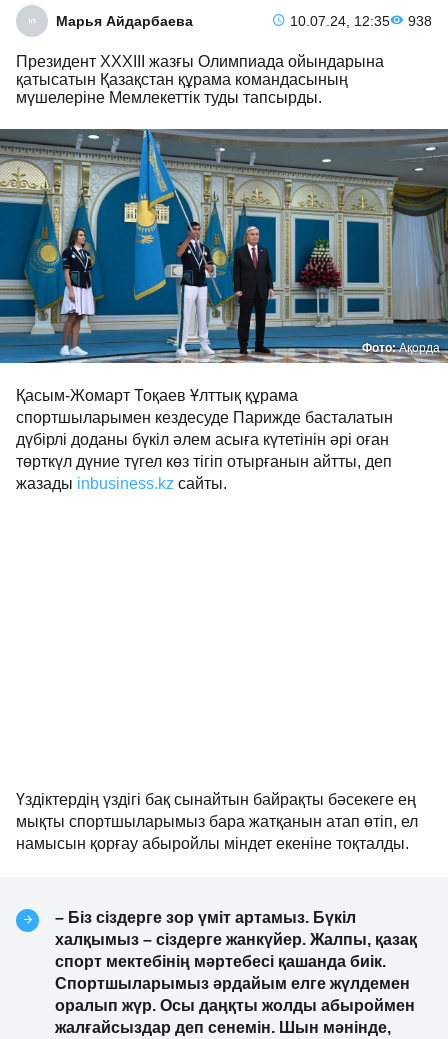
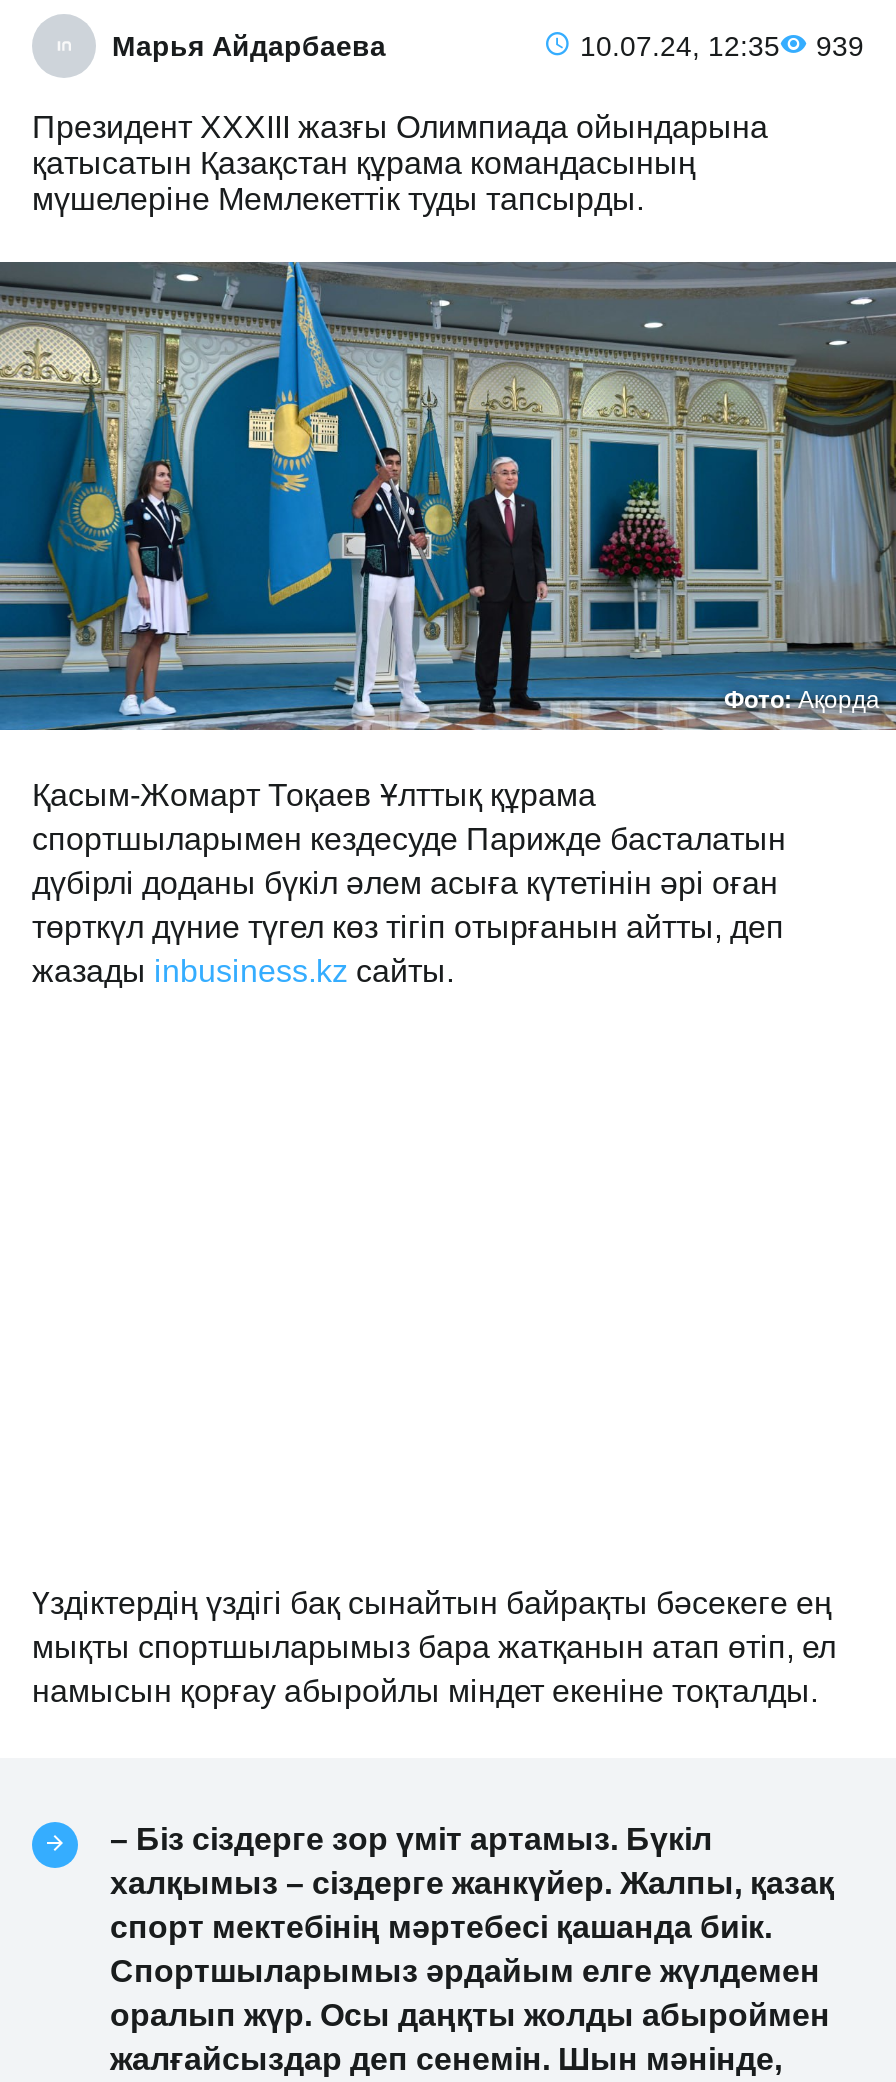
- 10.07.24, 12:35 938
+ 10.07.24, 12:35 939
